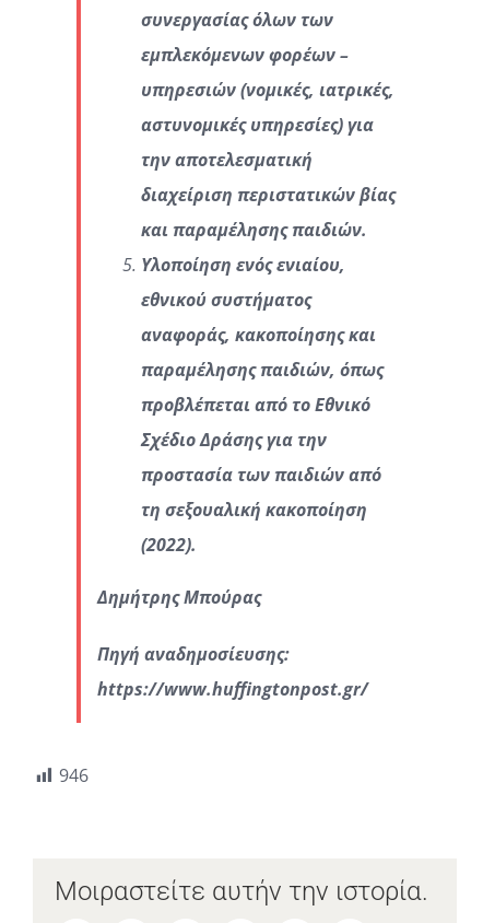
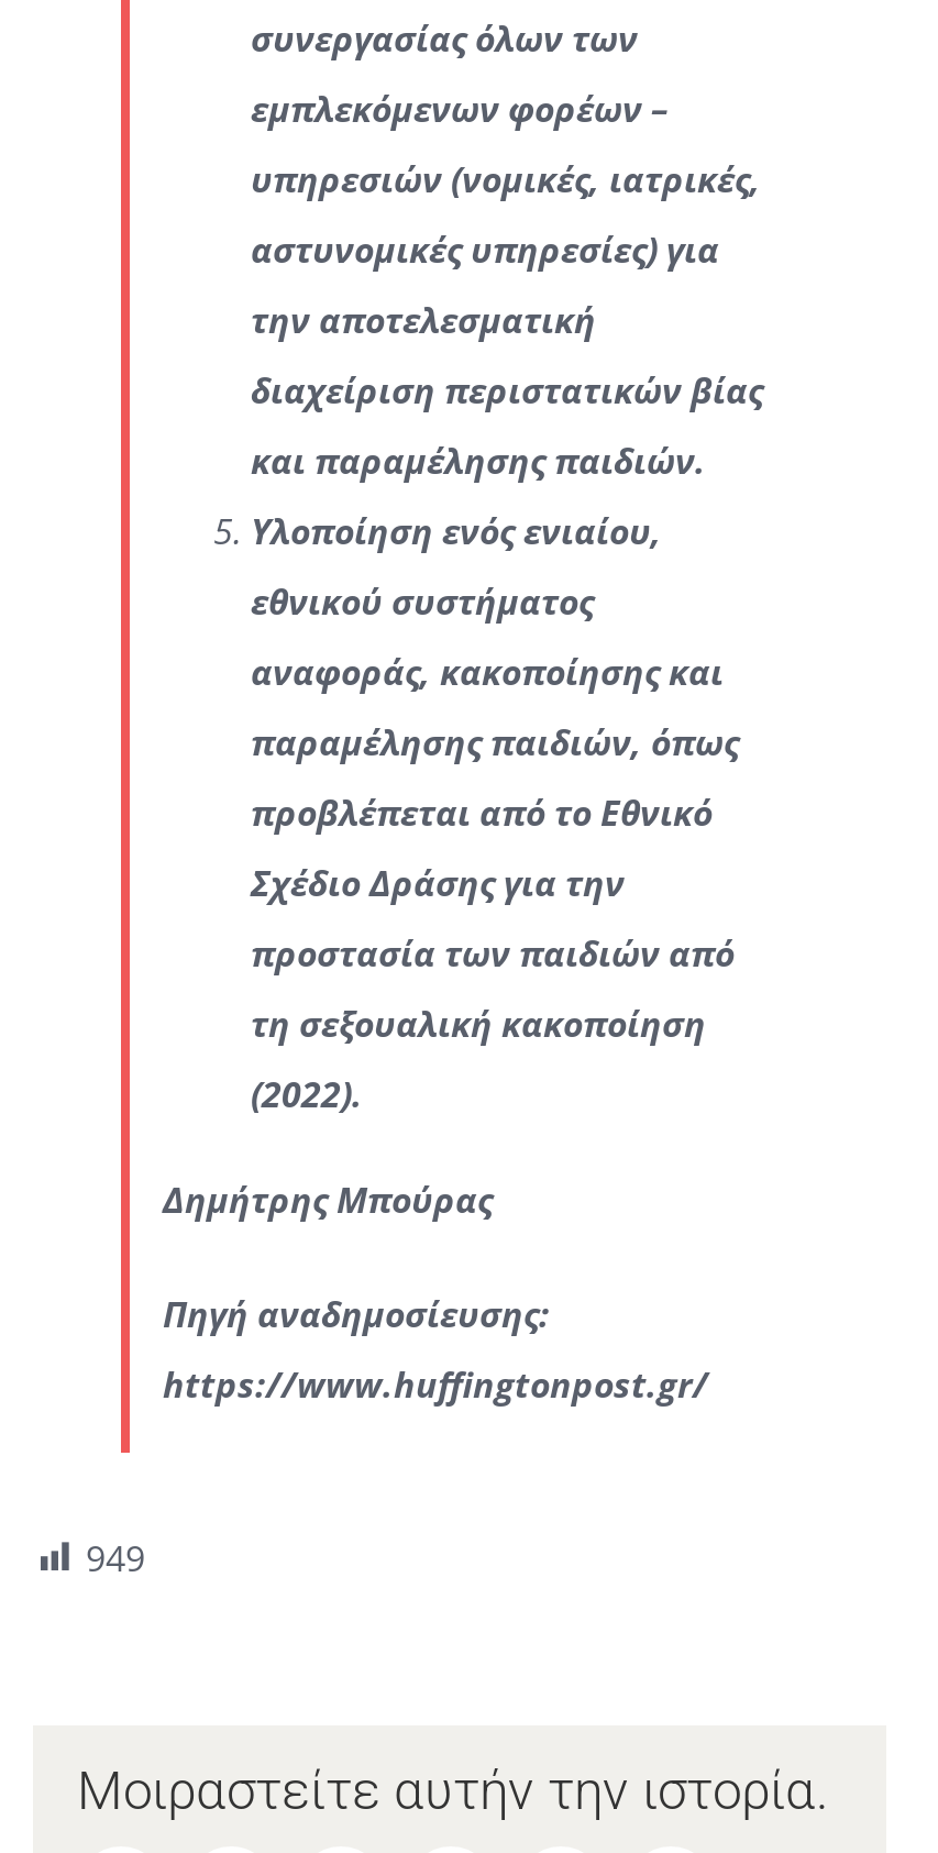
- 946
+ 949
